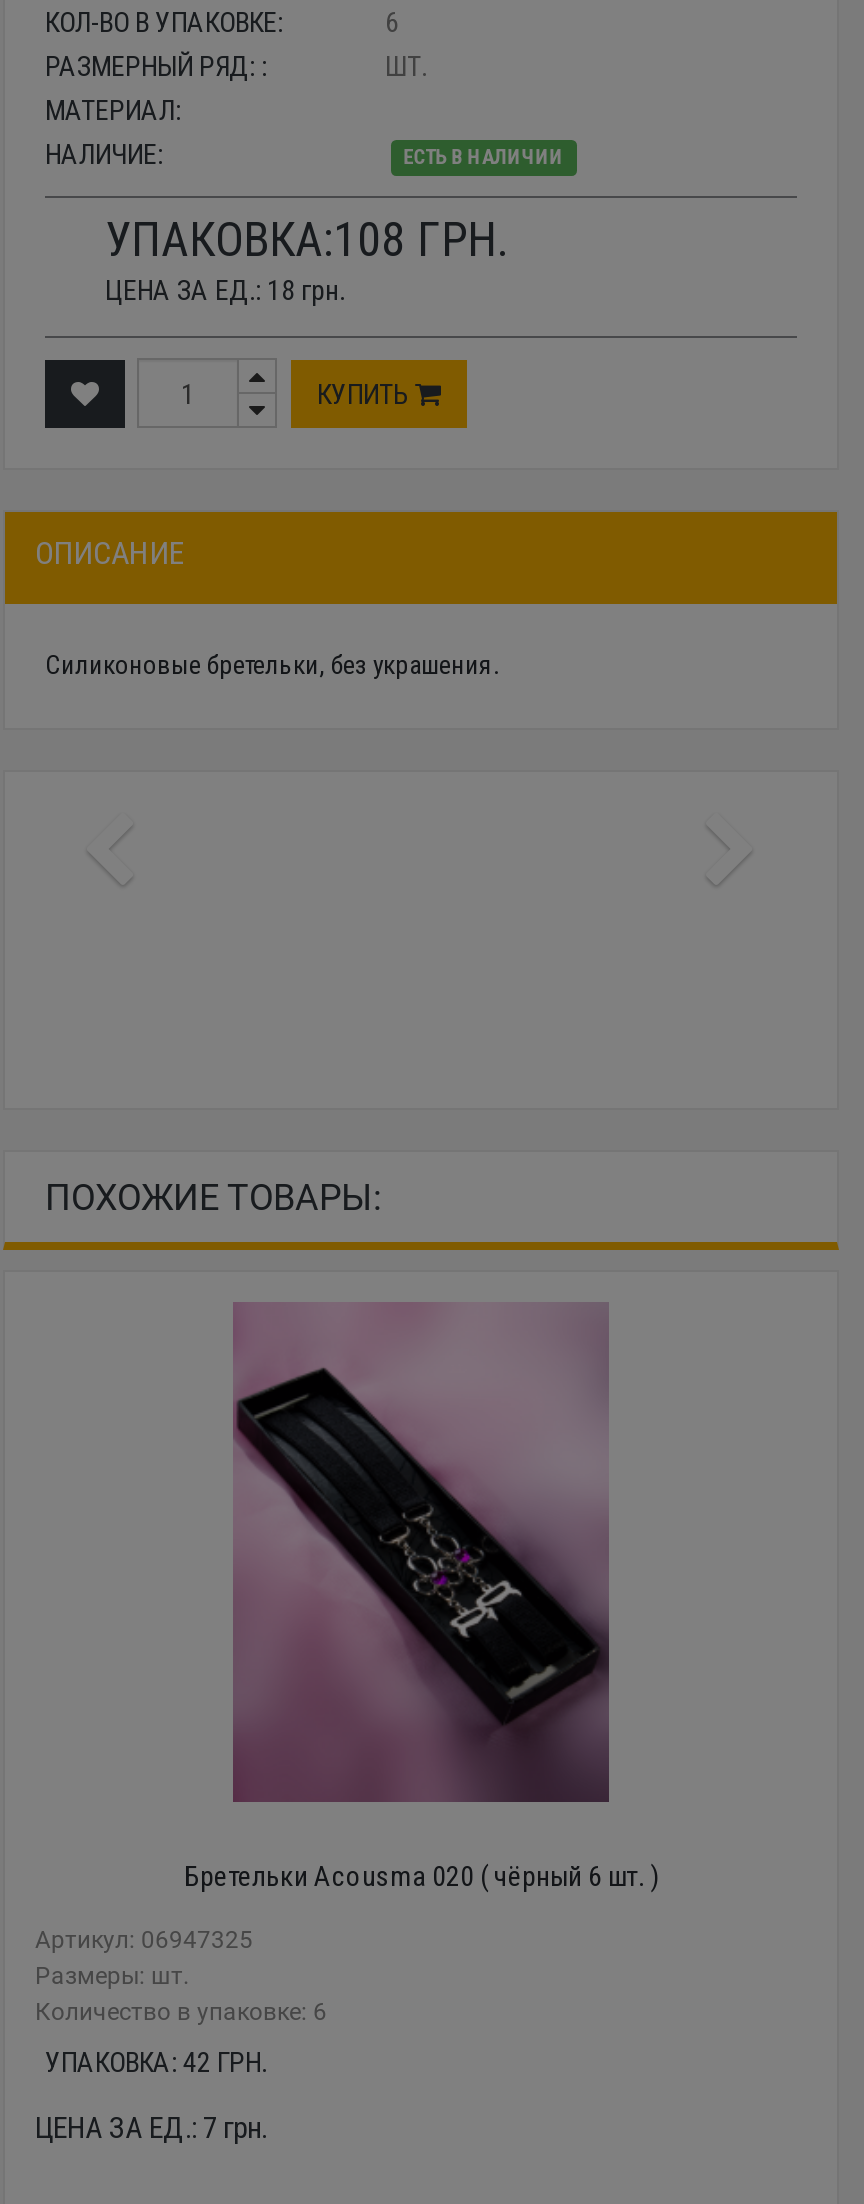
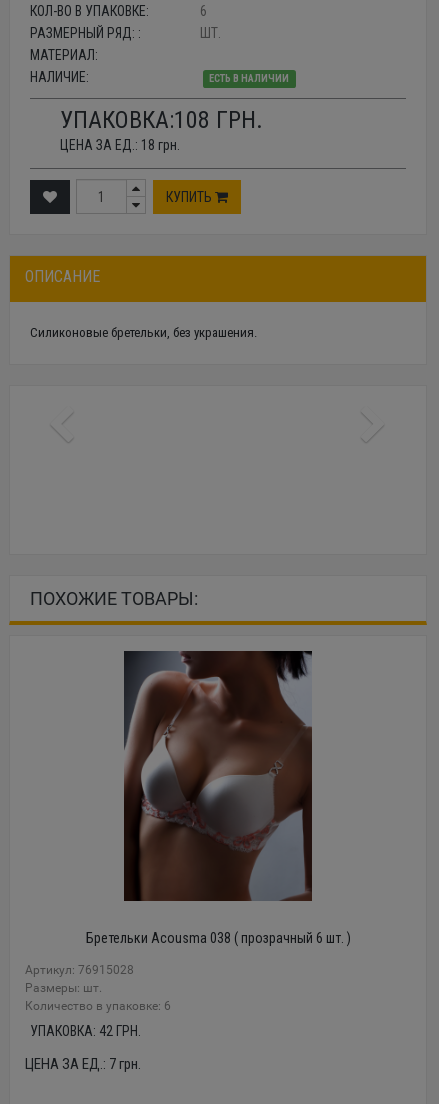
- [image]
- Бретельки Acousma 020 ( чёрный 6 шт. )
+ [image]
+ Бретельки Acousma 038 ( прозрачный 6 шт. )

- Артикул: 06947325
+ Артикул: 76915028
